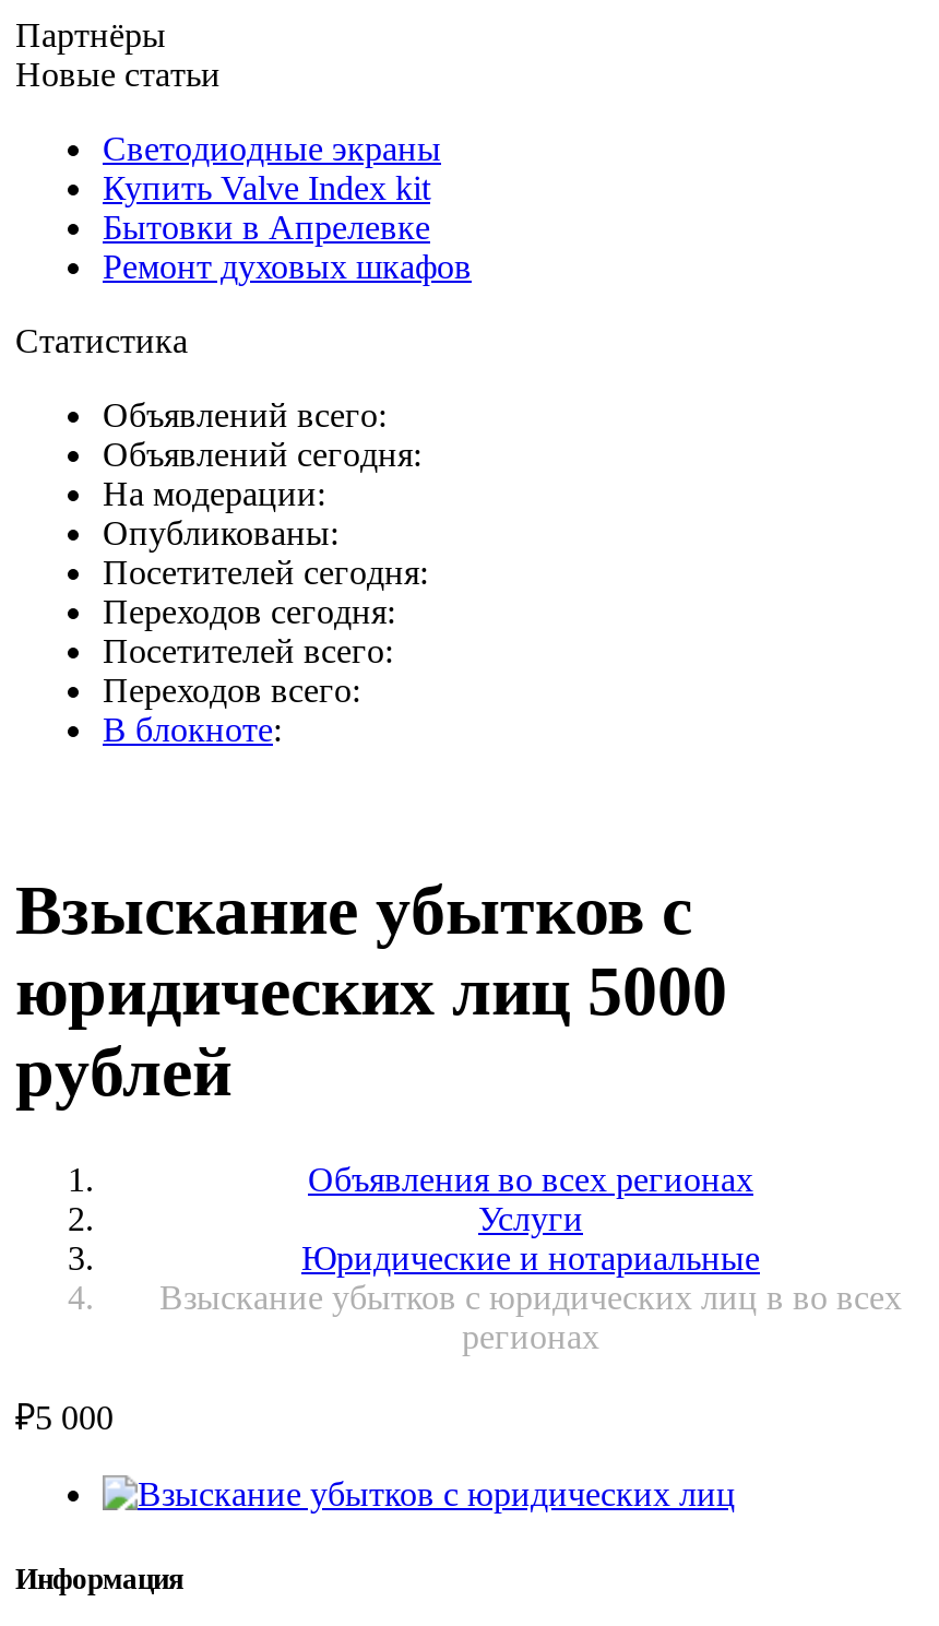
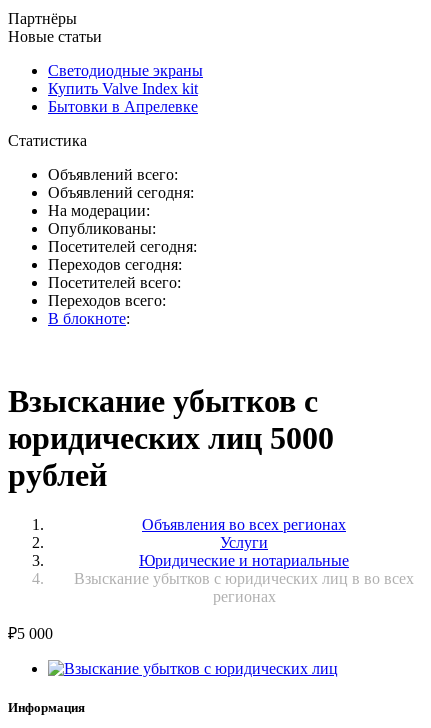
- Ремонт духовых шкафов
